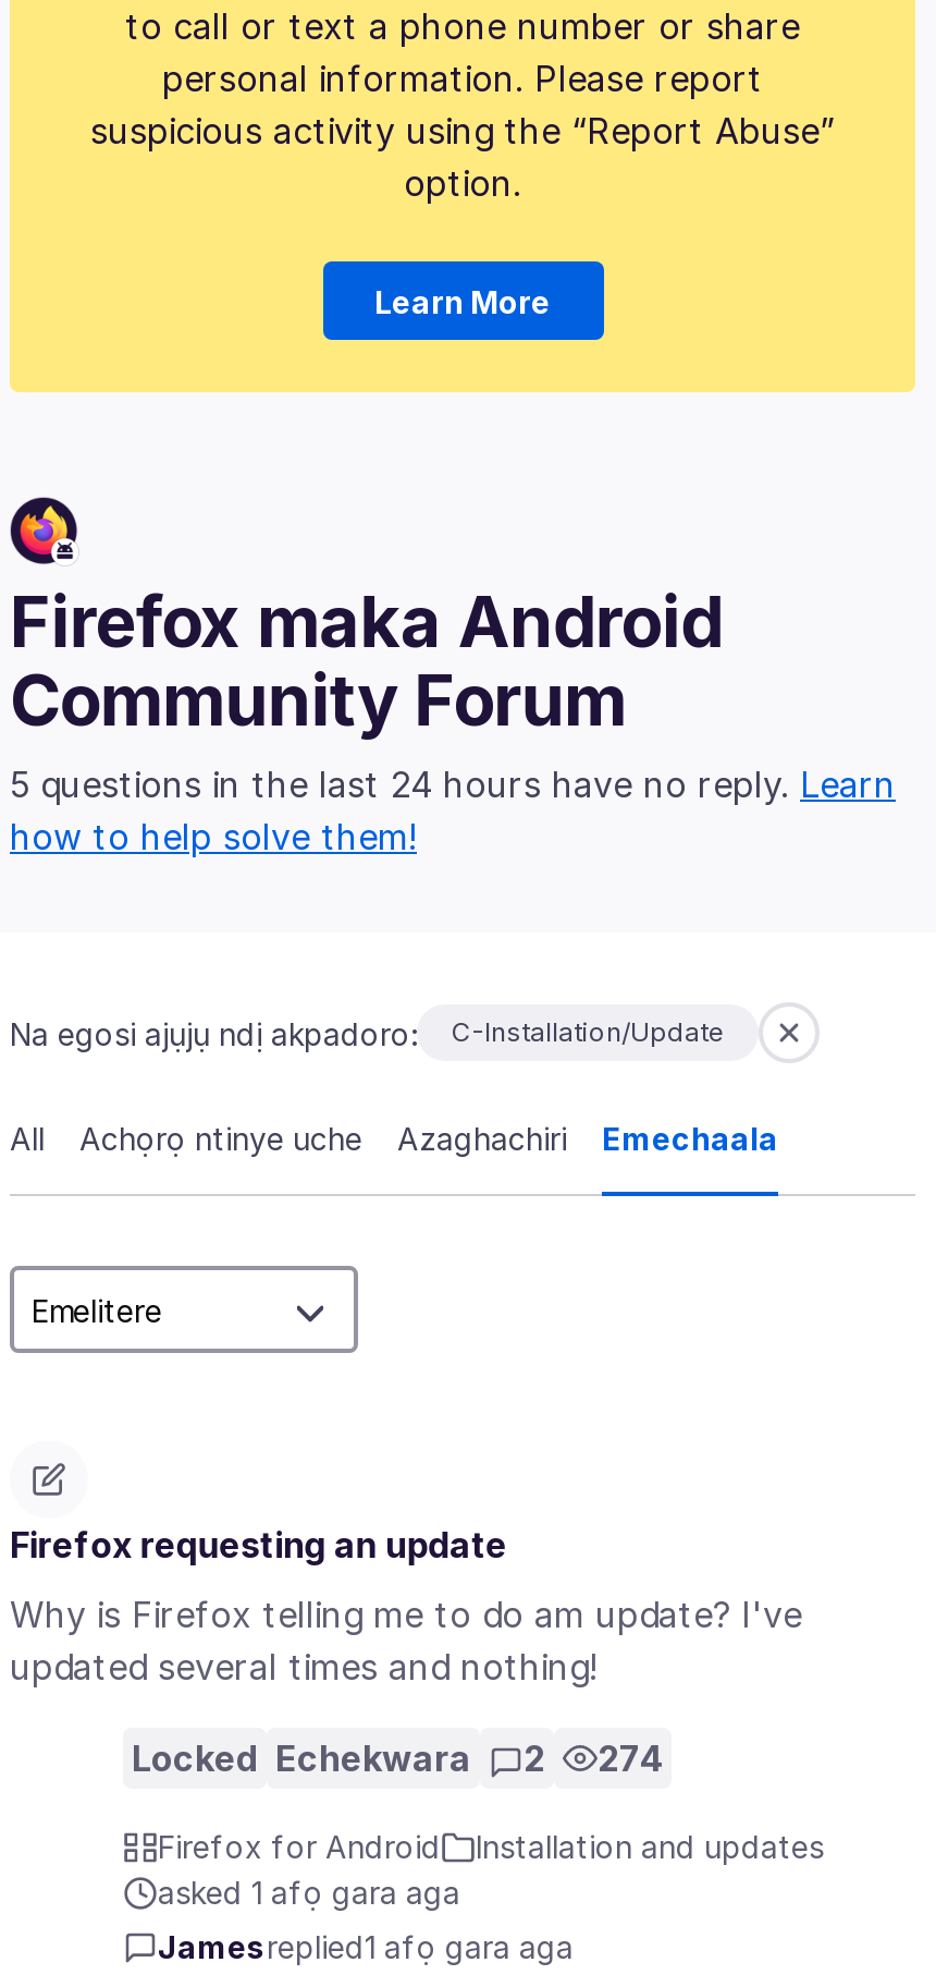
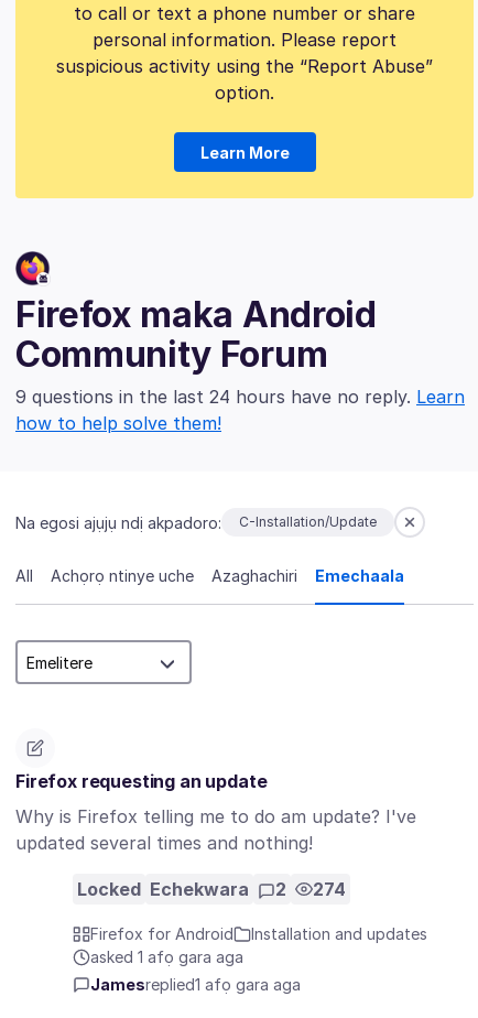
- 5 questions in the last 24 hours have no reply. Learn
+ 9 questions in the last 24 hours have no reply. Learn
